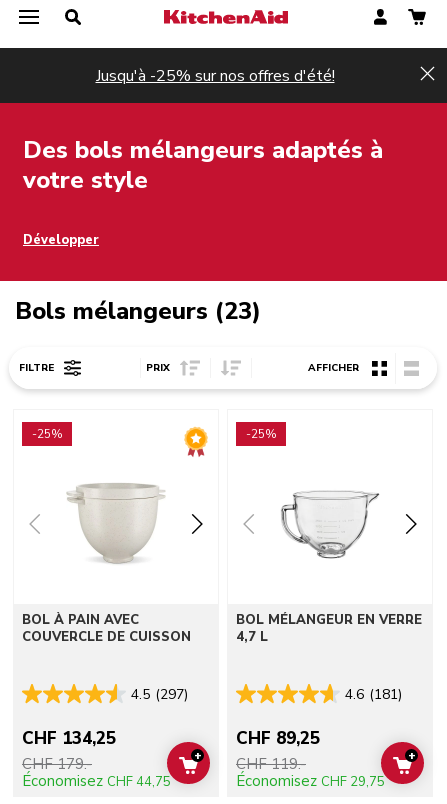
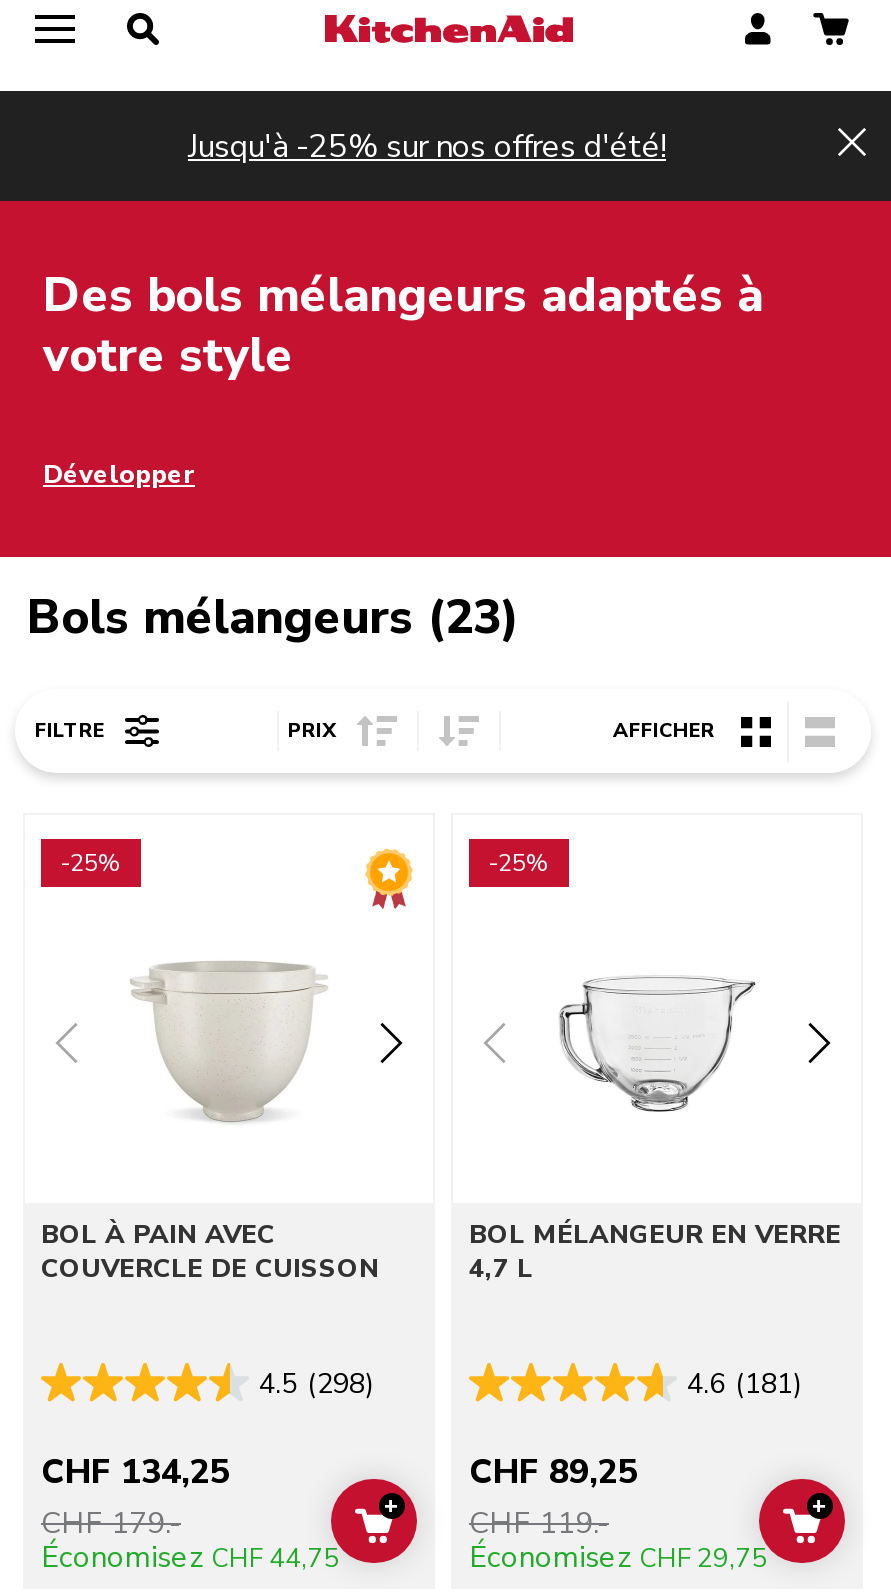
- 4.5 (297)
+ 4.5 (298)
